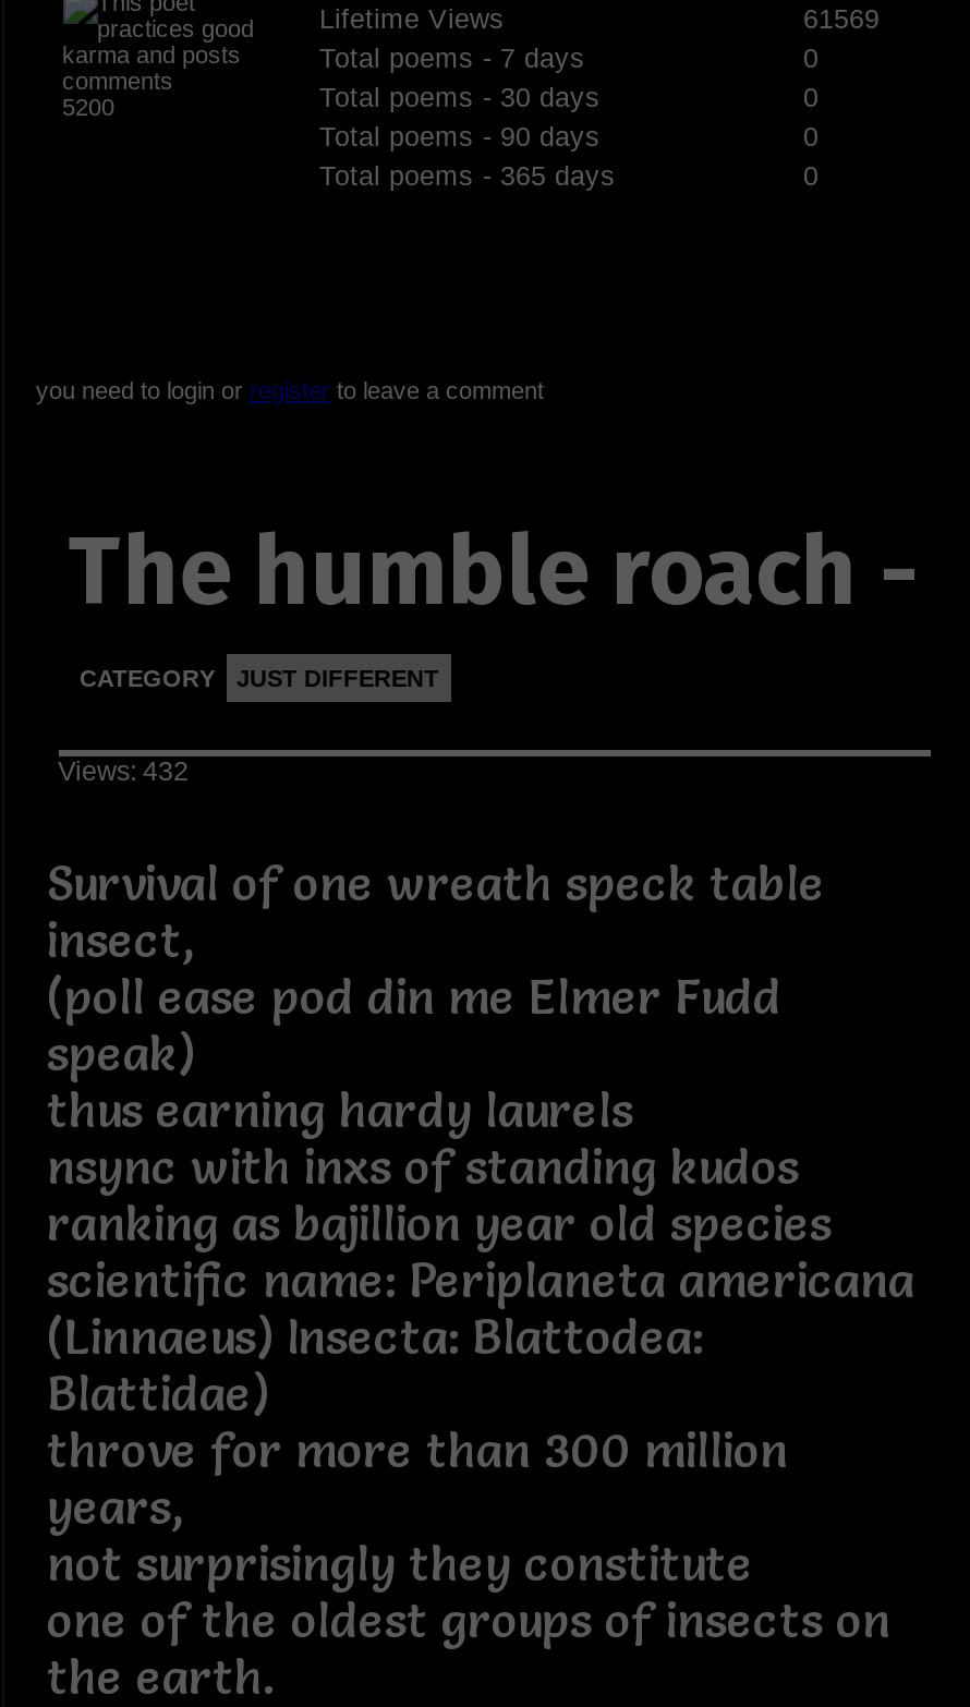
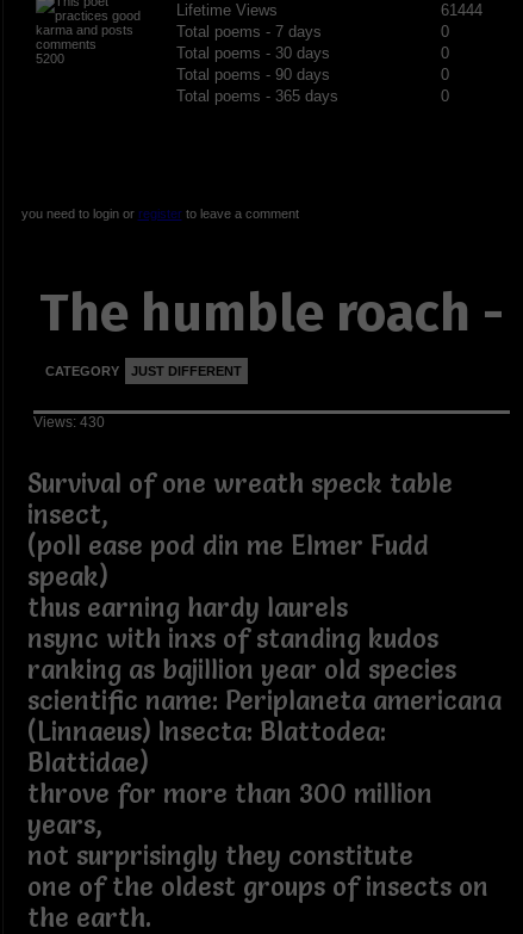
- 61569
+ 61444

- Views: 432
+ Views: 430
